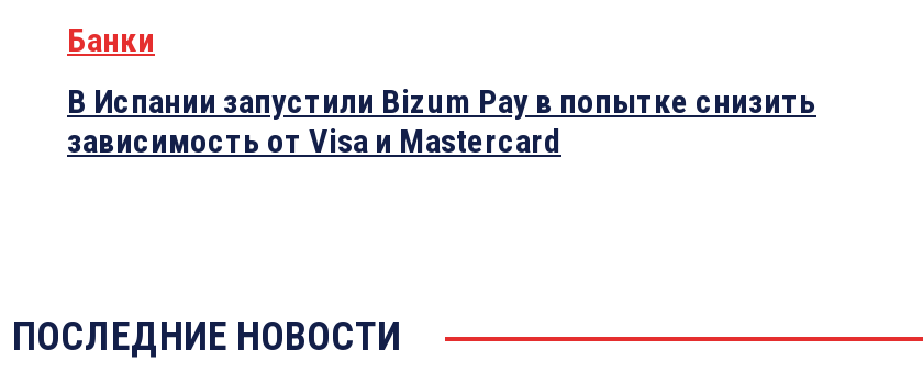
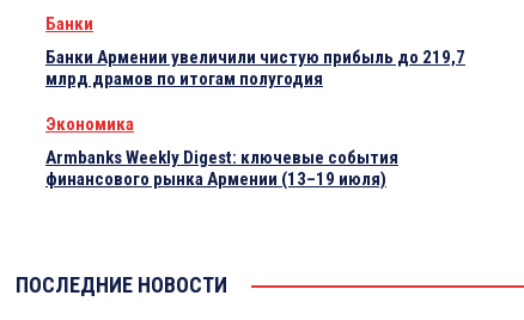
- В Испании запустили Bizum Pay в попытке снизить
- зависимость от Visa и Mastercard
+ Банки Армении увеличили чистую прибыль до 219,7
+ млрд драмов по итогам полугодия
+ Экономика
+ Armbanks Weekly Digest: ключевые события
+ финансового рынка Армении (13–19 июля)
